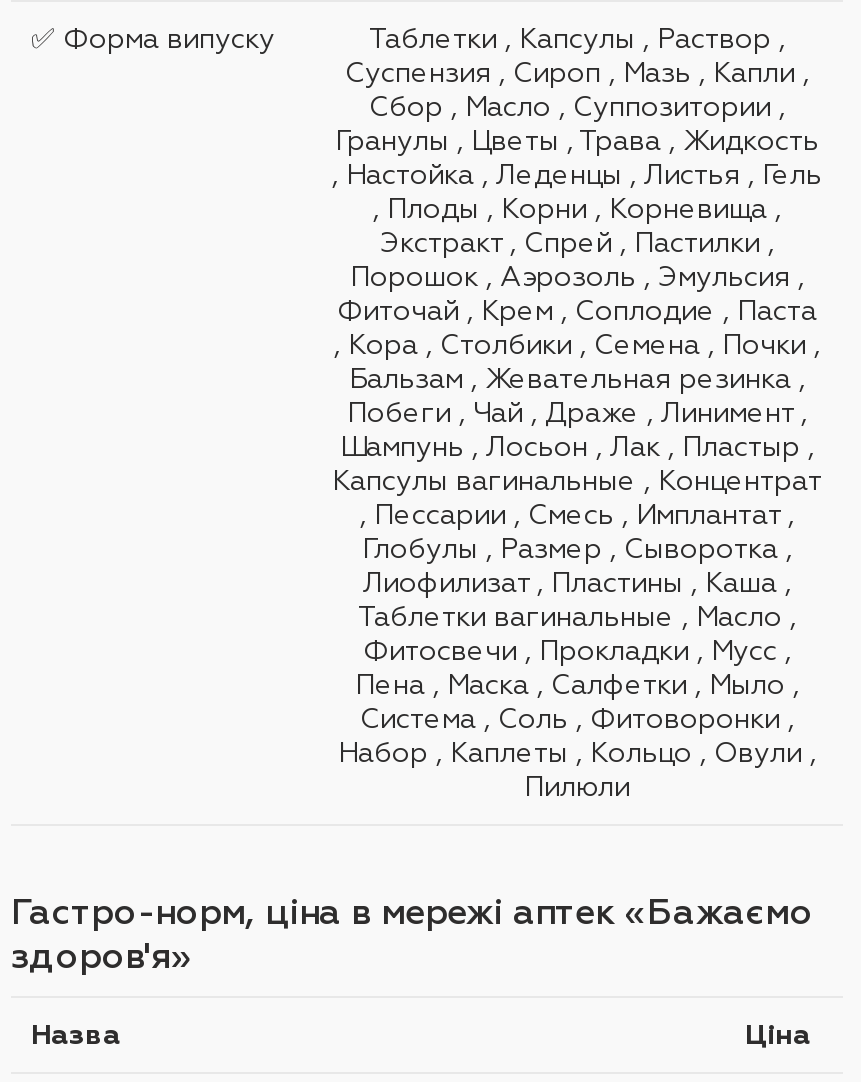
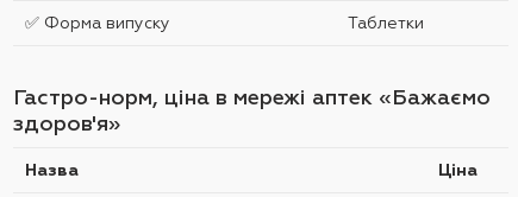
- Таблетки , Капсулы , Раствор ,
- Суспензия , Сироп , Мазь , Капли ,
- Сбор , Масло , Суппозитории ,
- Гранулы , Цветы , Трава , Жидкость
- , Настойка , Леденцы , Листья , Гель
- , Плоды , Корни , Корневища ,
- Экстракт , Спрей , Пастилки ,
- Порошок , Аэрозоль , Эмульсия ,
- Фиточай , Крем , Соплодие , Паста
- , Кора , Столбики , Семена , Почки ,
- Бальзам , Жевательная резинка ,
- Побеги , Чай , Драже , Линимент ,
- Шампунь , Лосьон , Лак , Пластыр ,
- Капсулы вагинальные , Концентрат
- , Пессарии , Смесь , Имплантат ,
- Глобулы , Размер , Сыворотка ,
- Лиофилизат , Пластины , Каша ,
- Таблетки вагинальные , Масло ,
- Фитосвечи , Прокладки , Мусс ,
- Пена , Маска , Салфетки , Мыло ,
- Система , Соль , Фитоворонки ,
- Набор , Каплеты , Кольцо , Овули ,
- Пилюли
+ Таблетки
